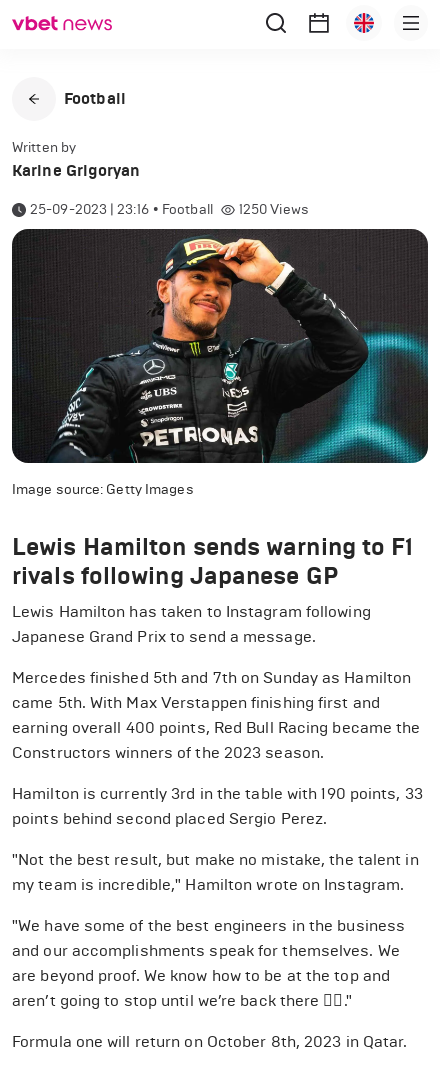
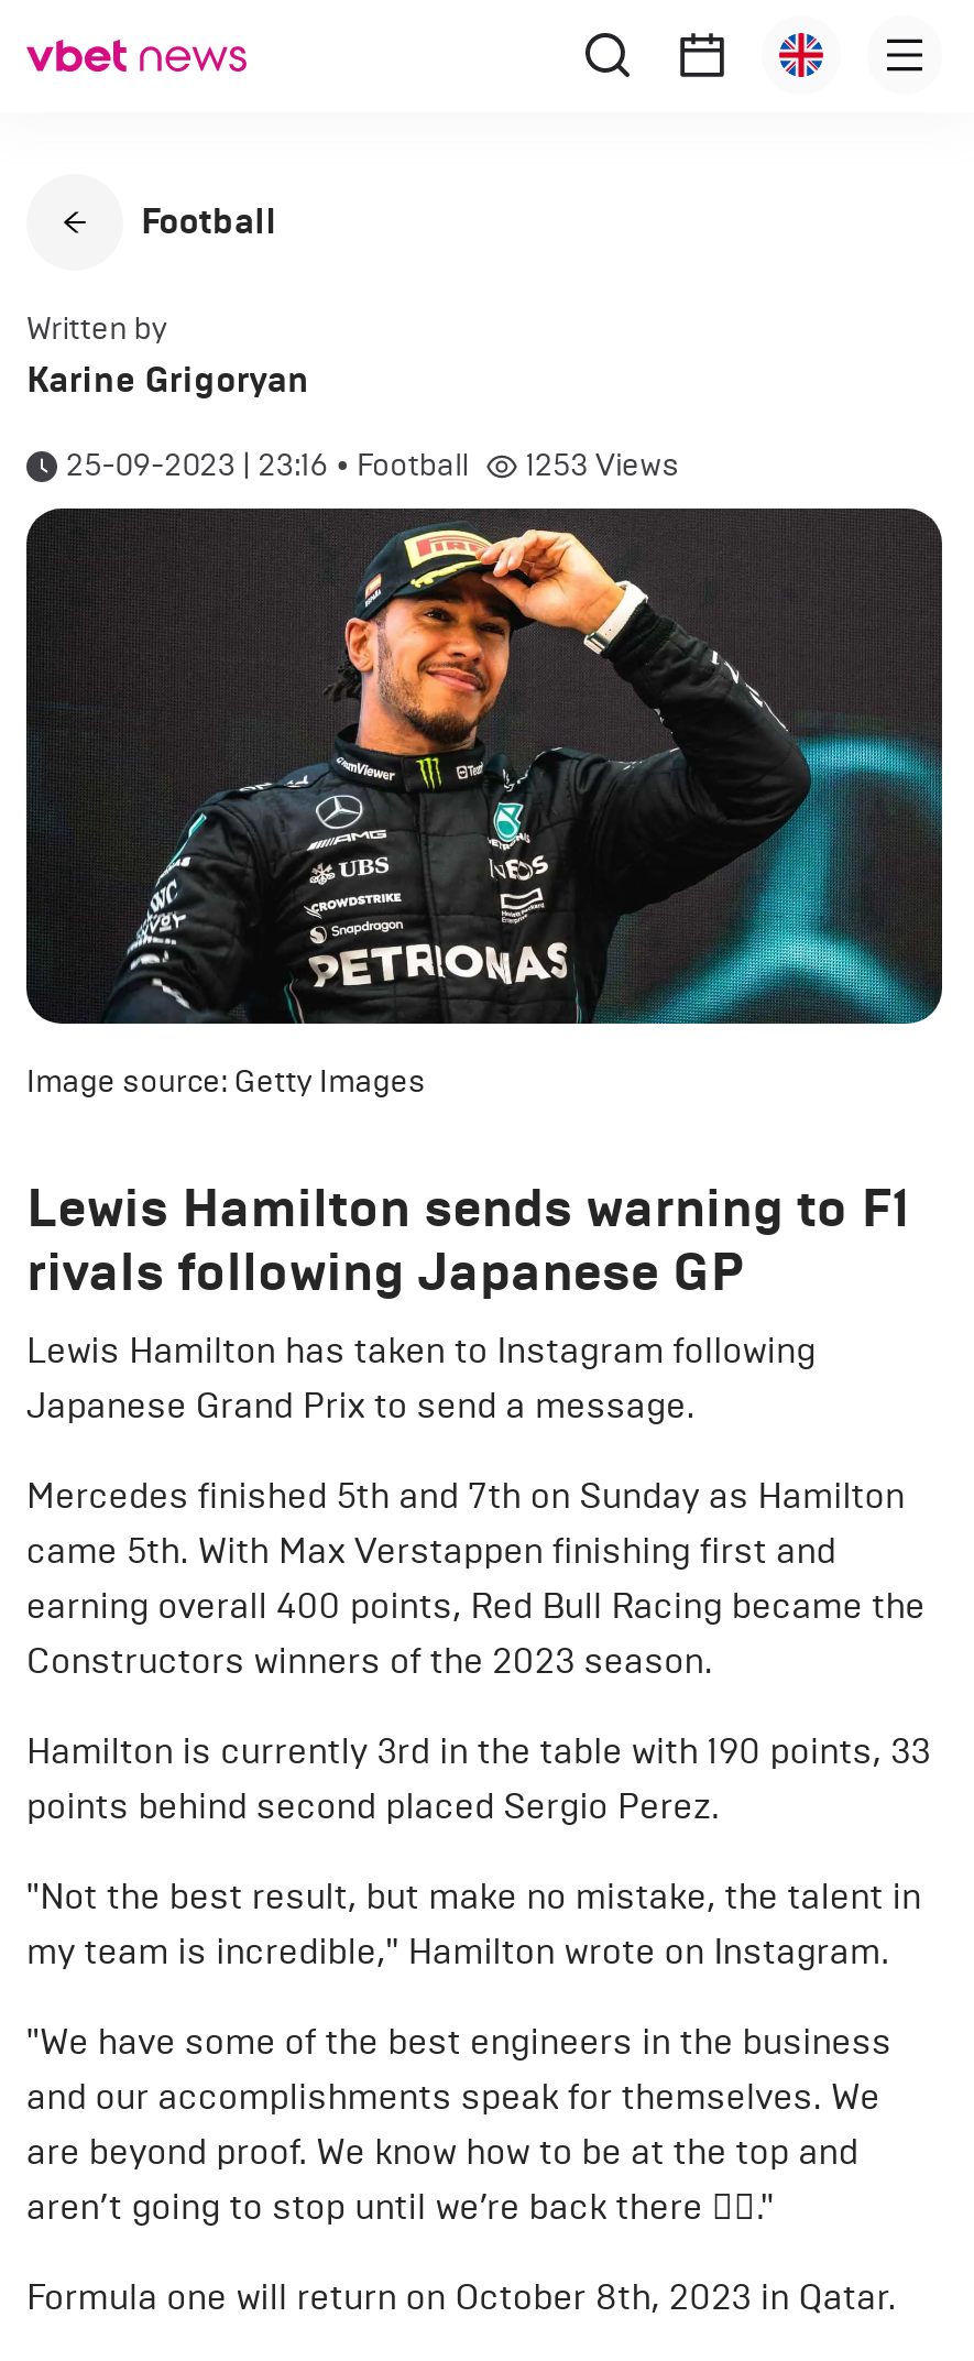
- 1250 Views
+ 1253 Views
